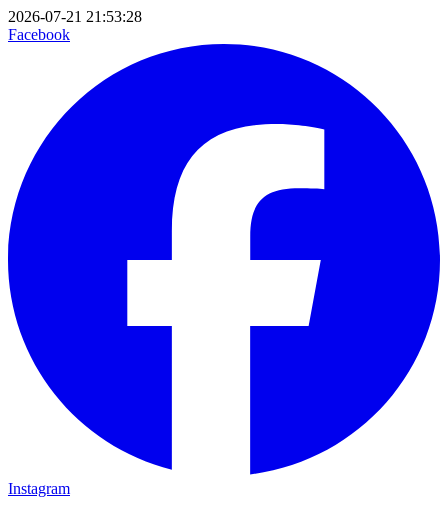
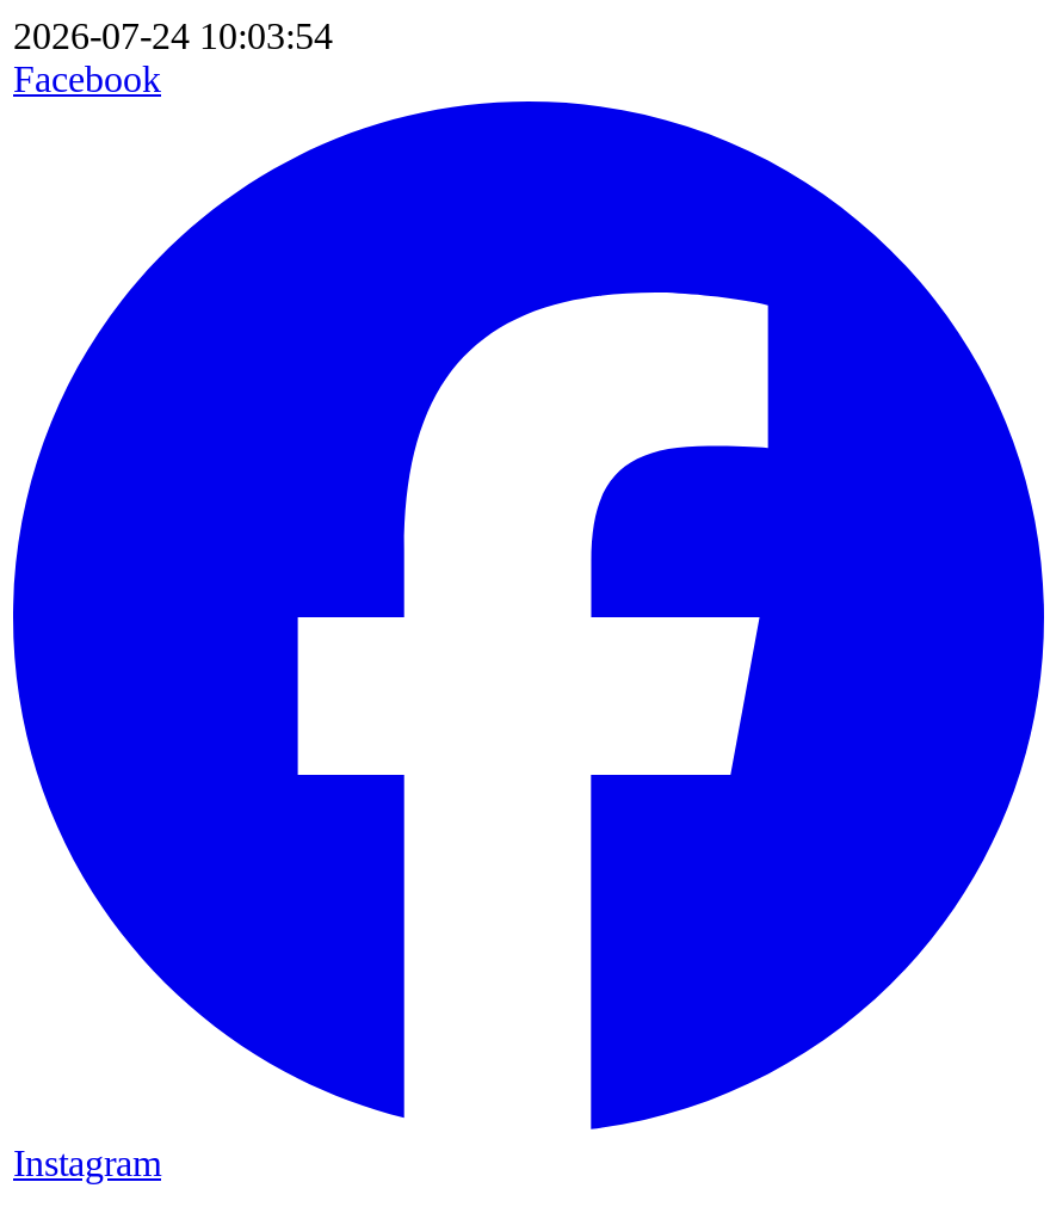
- 2026-07-21 21:53:28
+ 2026-07-24 10:03:54
